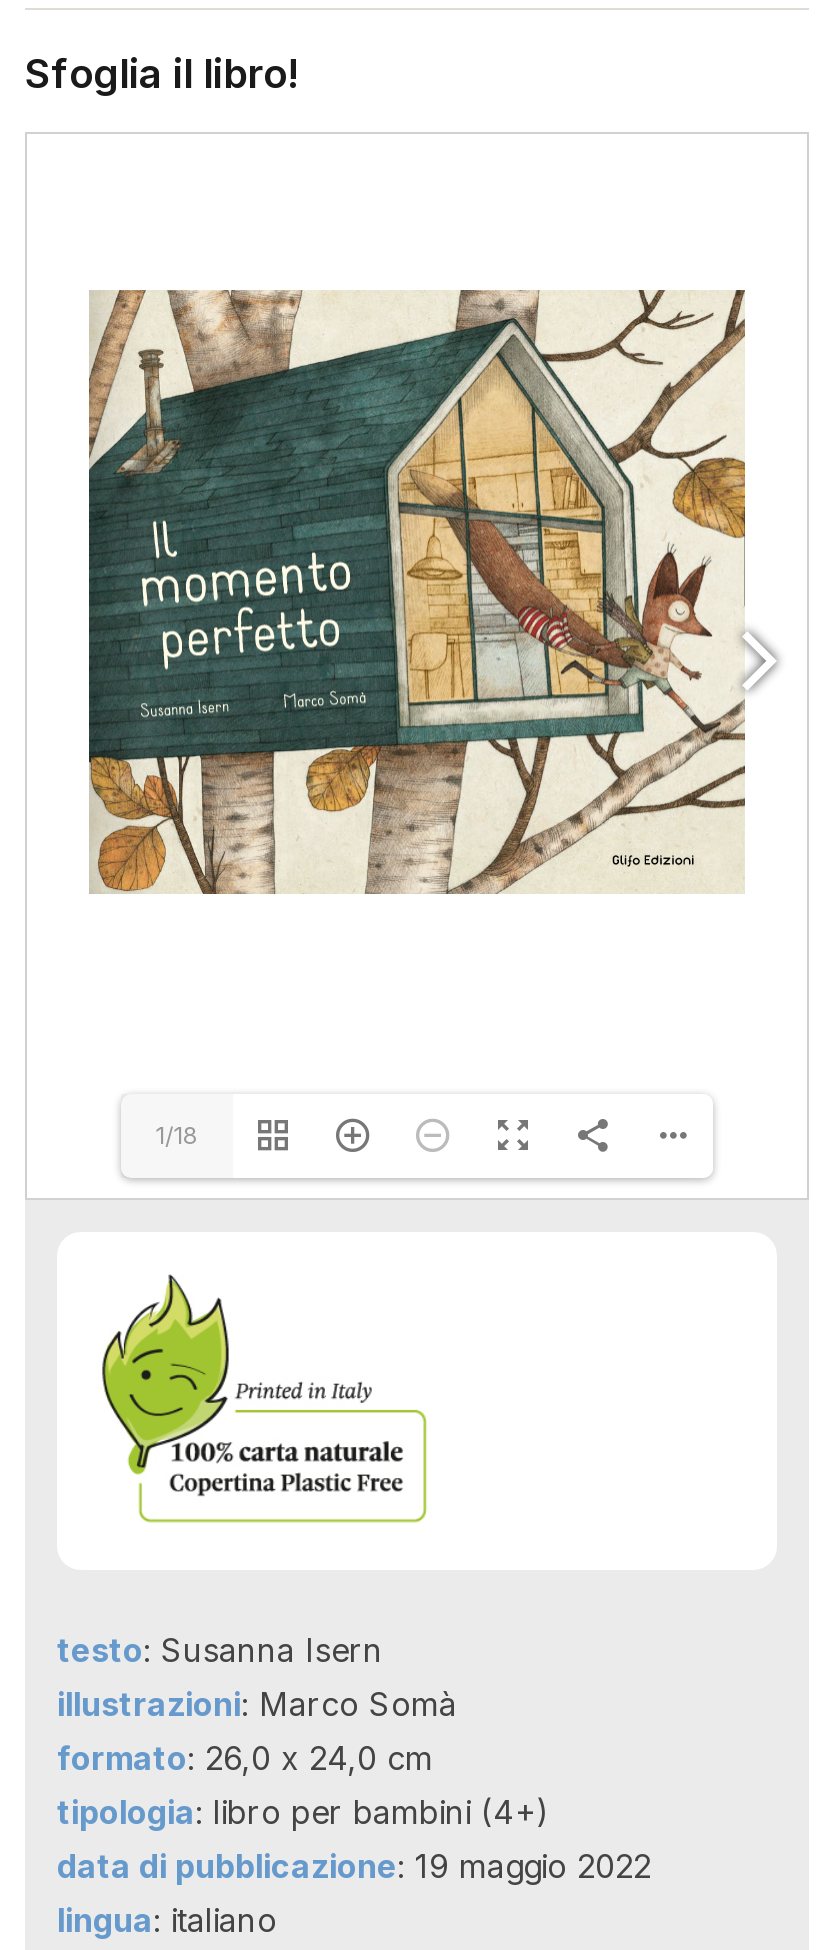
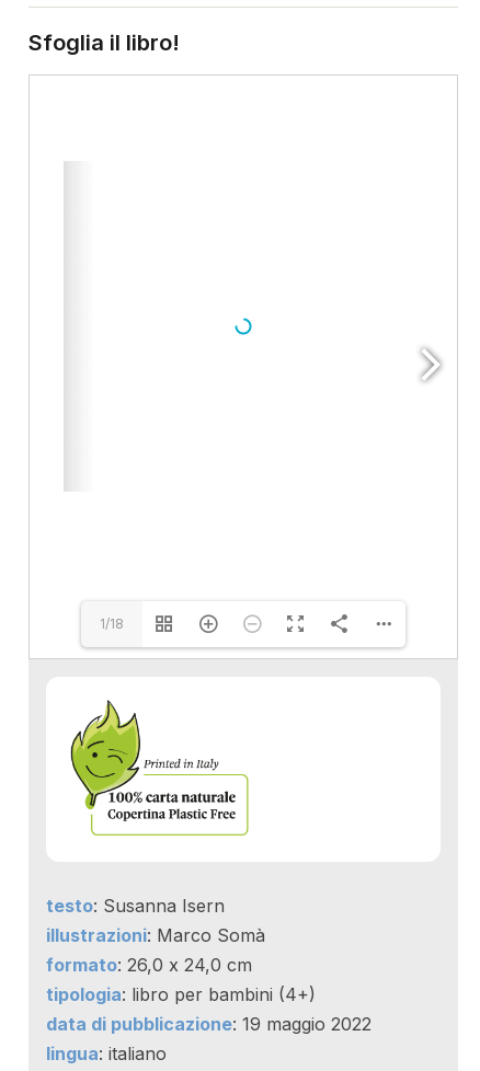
- [image]
